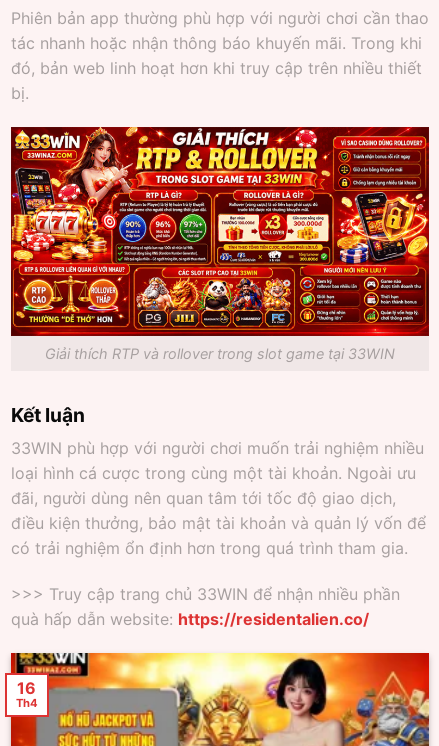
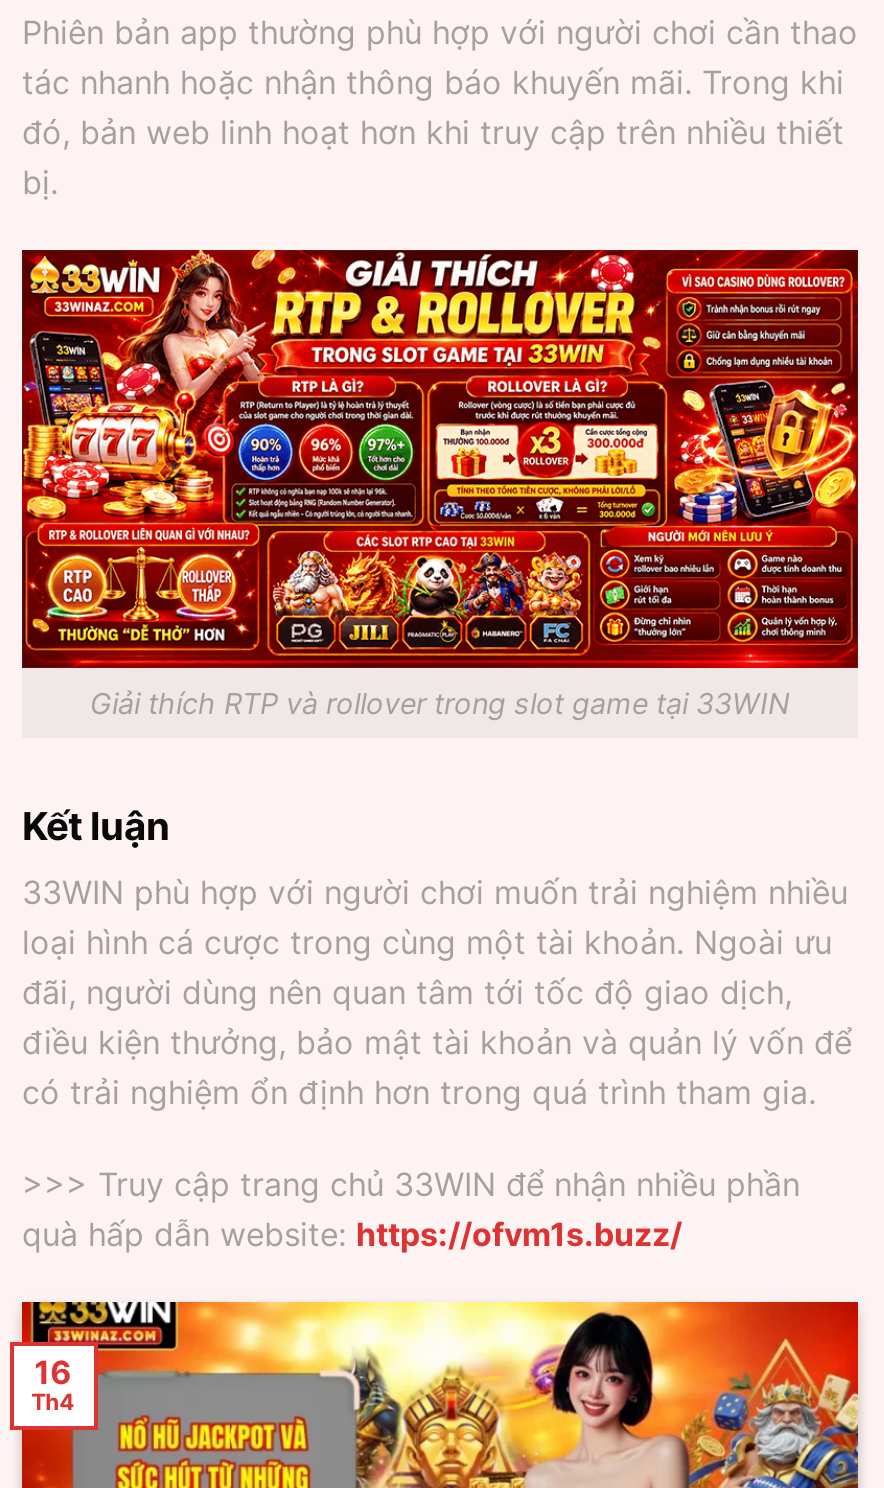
- quà hấp dẫn website: https://residentalien.co/
+ quà hấp dẫn website: https://ofvm1s.buzz/
